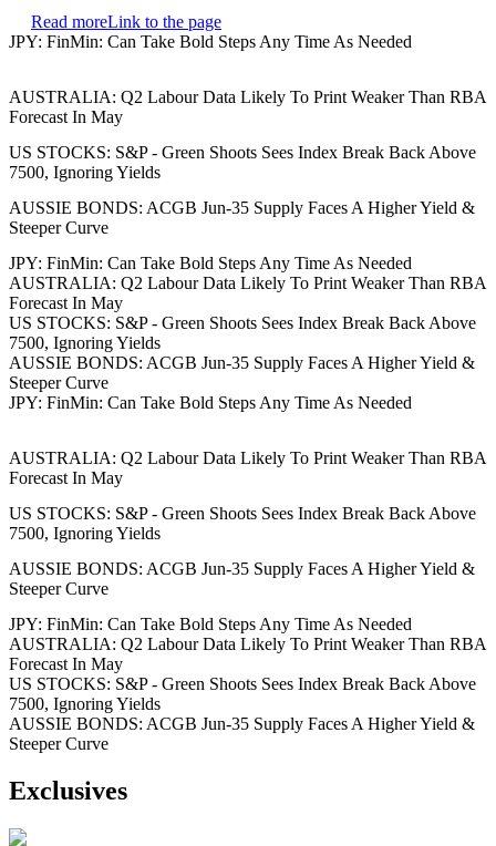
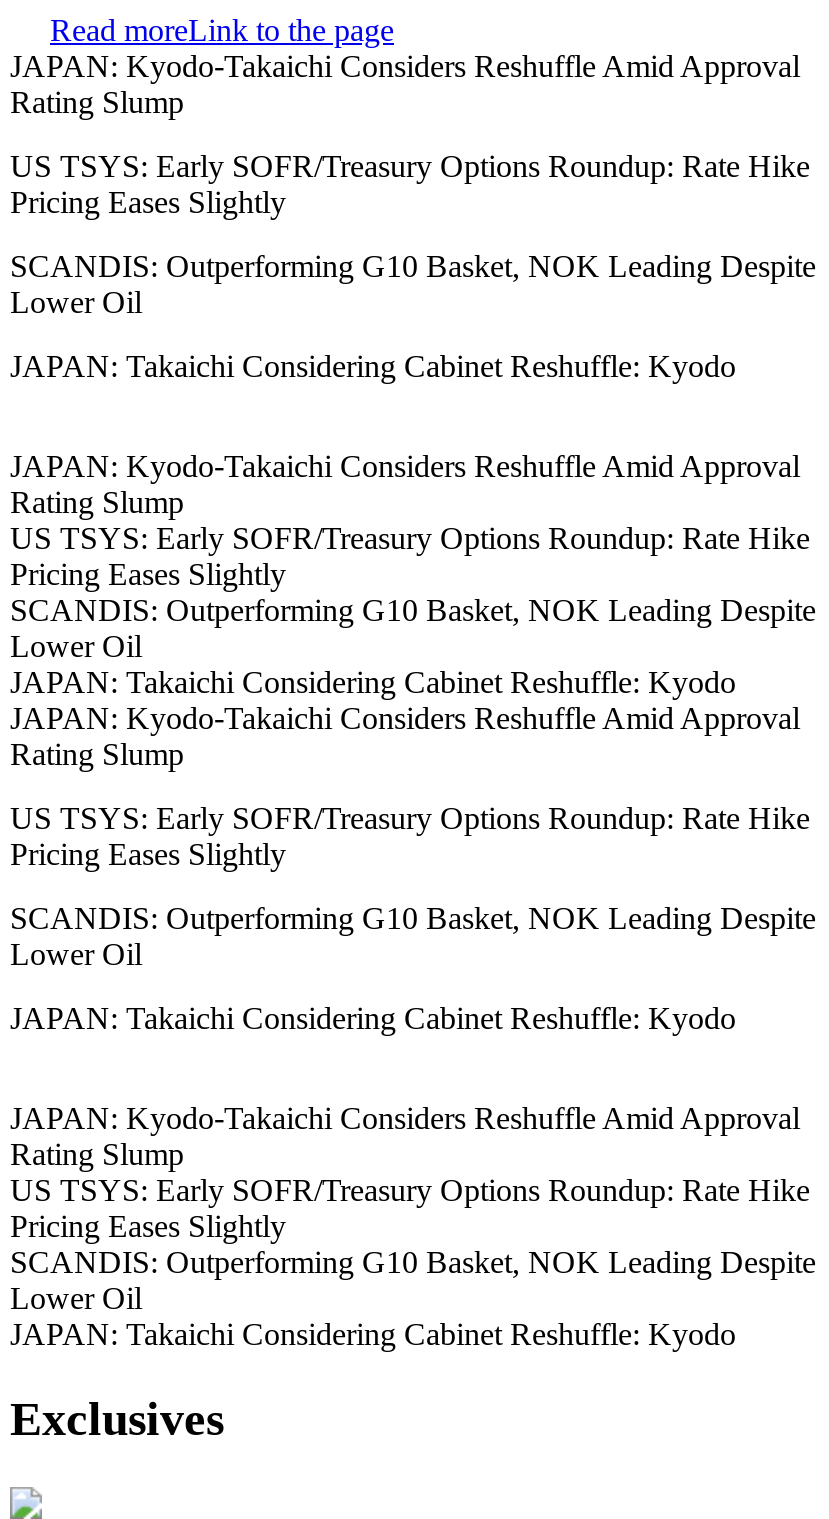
- JPY: FinMin: Can Take Bold Steps Any Time As Needed
+ JAPAN: Kyodo-Takaichi Considers Reshuffle Amid Approval
+ Rating Slump

- AUSTRALIA: Q2 Labour Data Likely To Print Weaker Than RBA
- Forecast In May
+ US TSYS: Early SOFR/Treasury Options Roundup: Rate Hike
+ Pricing Eases Slightly

- US STOCKS: S&P - Green Shoots Sees Index Break Back Above
- 7500, Ignoring Yields
+ SCANDIS: Outperforming G10 Basket, NOK Leading Despite
+ Lower Oil

- AUSSIE BONDS: ACGB Jun-35 Supply Faces A Higher Yield &
- Steeper Curve
+ JAPAN: Takaichi Considering Cabinet Reshuffle: Kyodo

- JPY: FinMin: Can Take Bold Steps Any Time As Needed
- AUSTRALIA: Q2 Labour Data Likely To Print Weaker Than RBA
- Forecast In May
- US STOCKS: S&P - Green Shoots Sees Index Break Back Above
- 7500, Ignoring Yields
- AUSSIE BONDS: ACGB Jun-35 Supply Faces A Higher Yield &
- Steeper Curve
- JPY: FinMin: Can Take Bold Steps Any Time As Needed
+ JAPAN: Kyodo-Takaichi Considers Reshuffle Amid Approval
+ Rating Slump
+ US TSYS: Early SOFR/Treasury Options Roundup: Rate Hike
+ Pricing Eases Slightly
+ SCANDIS: Outperforming G10 Basket, NOK Leading Despite
+ Lower Oil
+ JAPAN: Takaichi Considering Cabinet Reshuffle: Kyodo
+ JAPAN: Kyodo-Takaichi Considers Reshuffle Amid Approval
+ Rating Slump

- AUSTRALIA: Q2 Labour Data Likely To Print Weaker Than RBA
- Forecast In May
+ US TSYS: Early SOFR/Treasury Options Roundup: Rate Hike
+ Pricing Eases Slightly

- US STOCKS: S&P - Green Shoots Sees Index Break Back Above
- 7500, Ignoring Yields
+ SCANDIS: Outperforming G10 Basket, NOK Leading Despite
+ Lower Oil

- AUSSIE BONDS: ACGB Jun-35 Supply Faces A Higher Yield &
- Steeper Curve
+ JAPAN: Takaichi Considering Cabinet Reshuffle: Kyodo

- JPY: FinMin: Can Take Bold Steps Any Time As Needed
- AUSTRALIA: Q2 Labour Data Likely To Print Weaker Than RBA
- Forecast In May
- US STOCKS: S&P - Green Shoots Sees Index Break Back Above
- 7500, Ignoring Yields
- AUSSIE BONDS: ACGB Jun-35 Supply Faces A Higher Yield &
- Steeper Curve
+ JAPAN: Kyodo-Takaichi Considers Reshuffle Amid Approval
+ Rating Slump
+ US TSYS: Early SOFR/Treasury Options Roundup: Rate Hike
+ Pricing Eases Slightly
+ SCANDIS: Outperforming G10 Basket, NOK Leading Despite
+ Lower Oil
+ JAPAN: Takaichi Considering Cabinet Reshuffle: Kyodo
